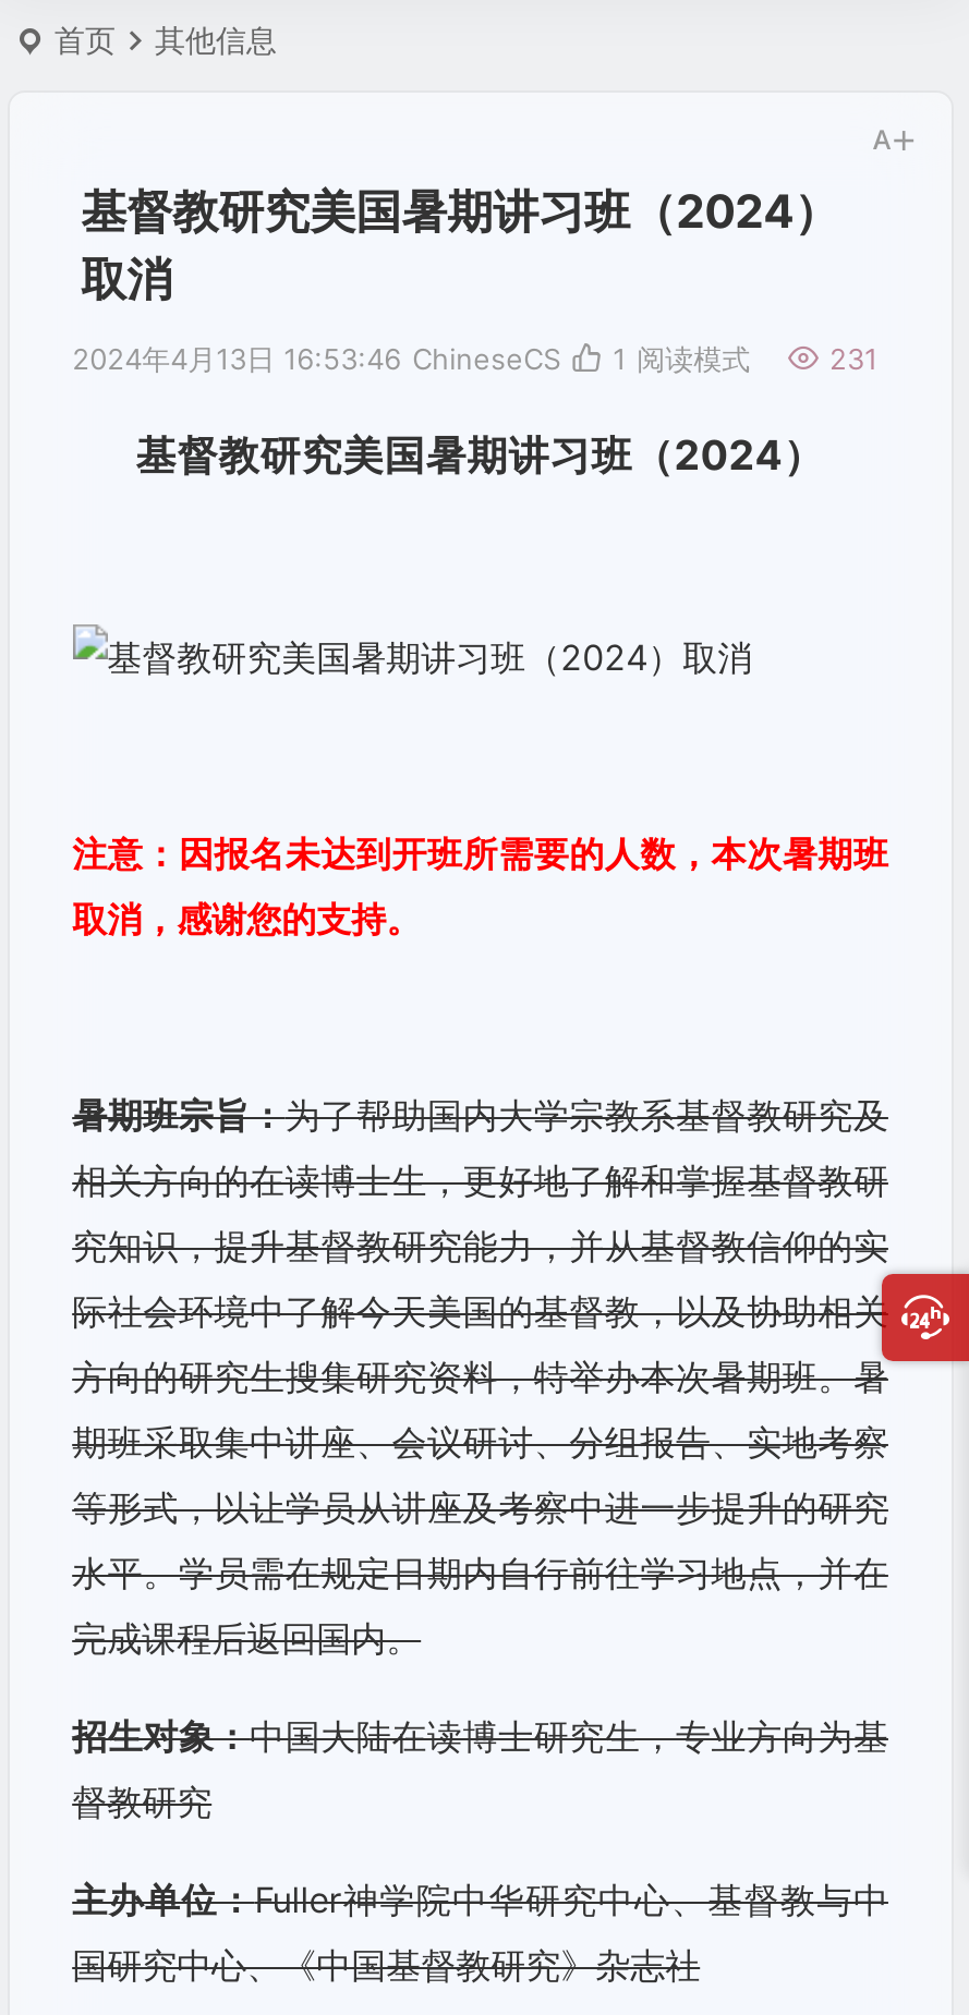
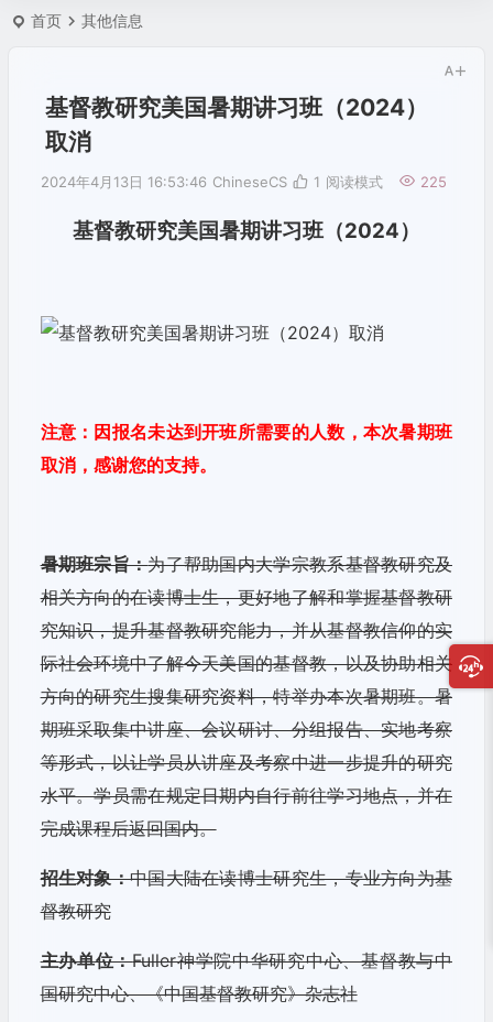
- 231
+ 225
